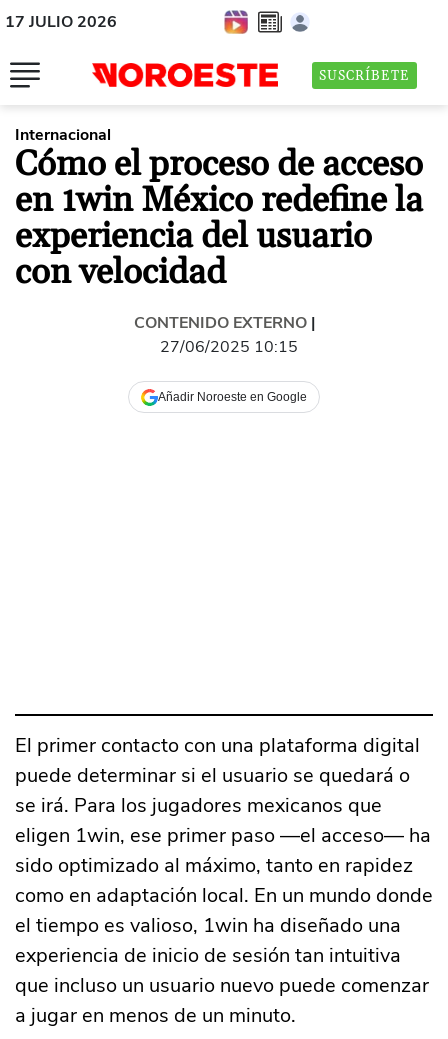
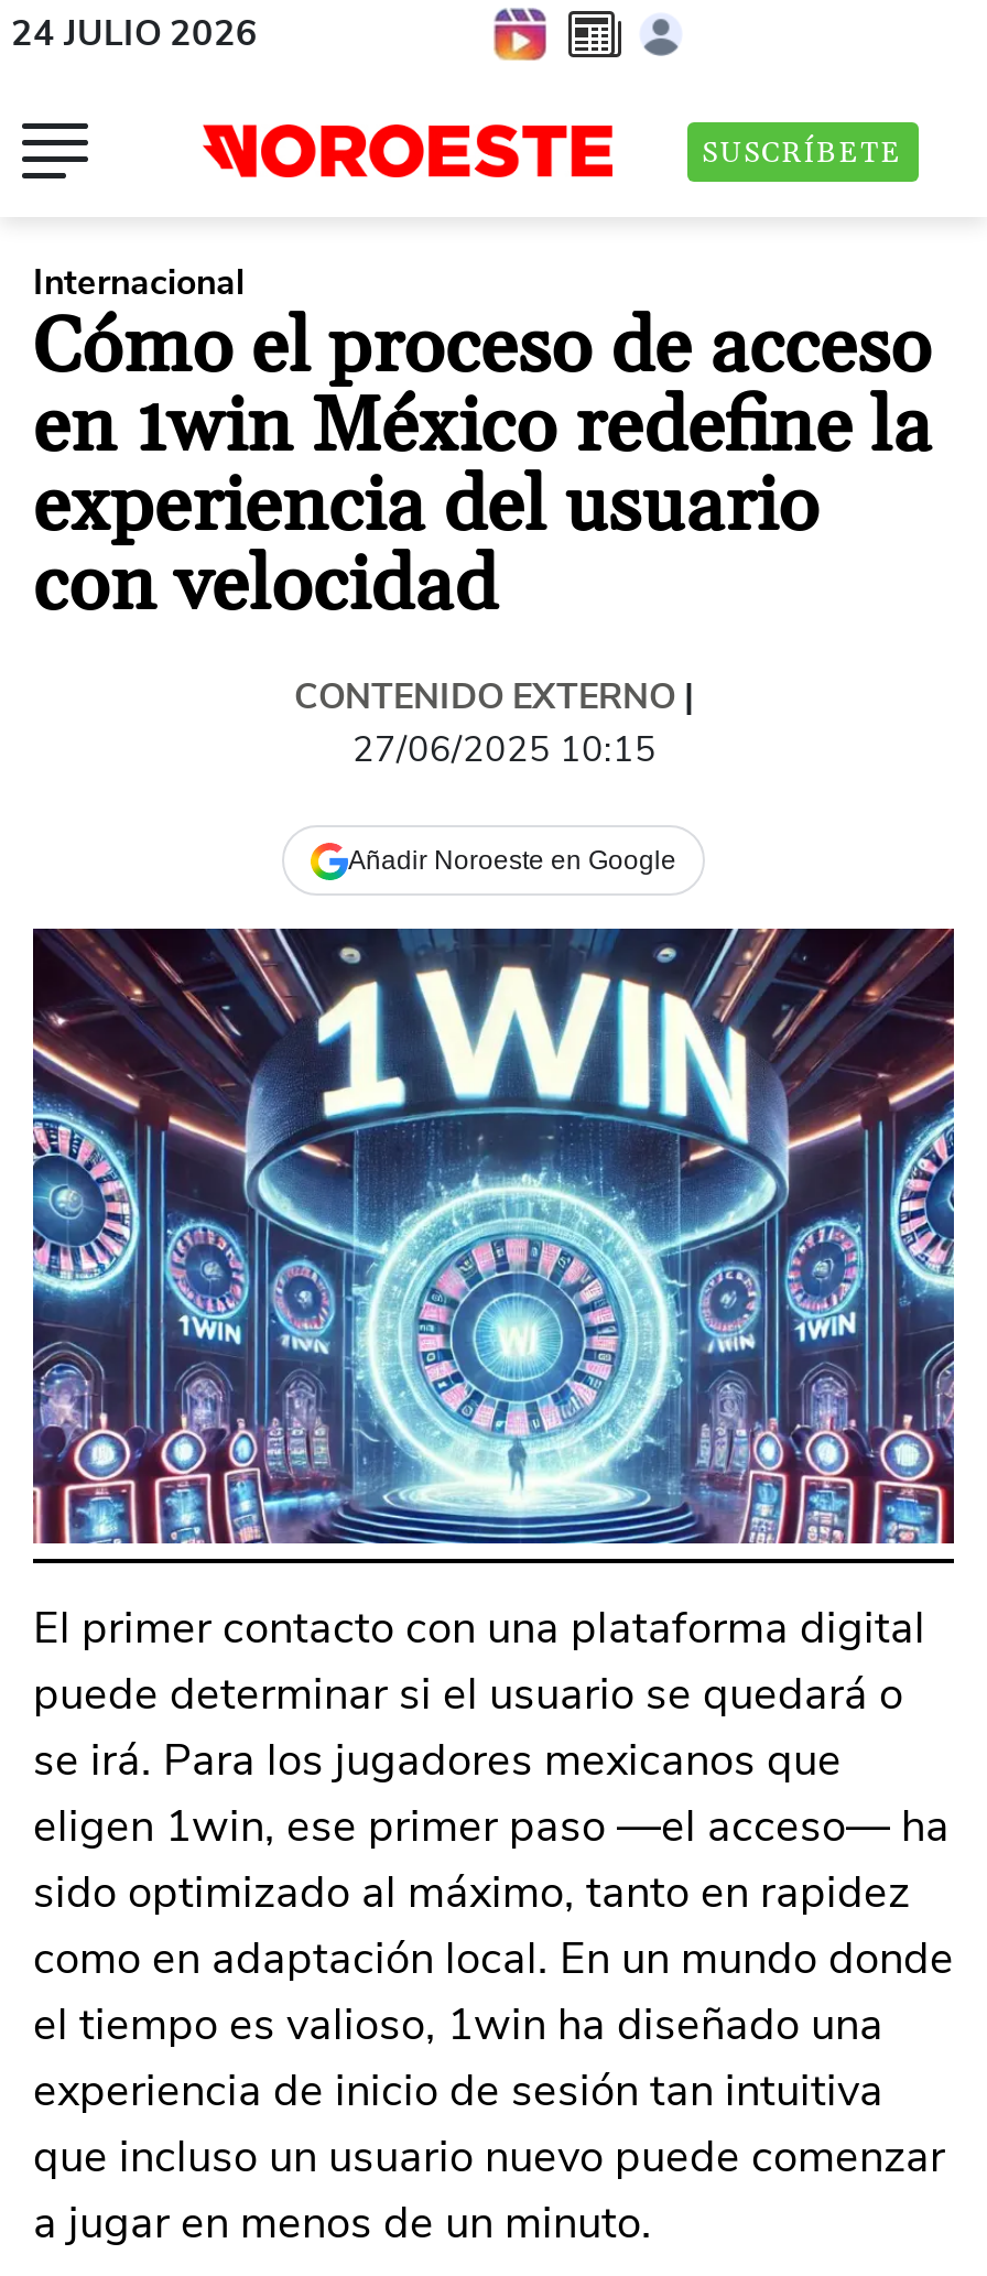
- 17 JULIO 2026
+ 24 JULIO 2026

+ [image]
